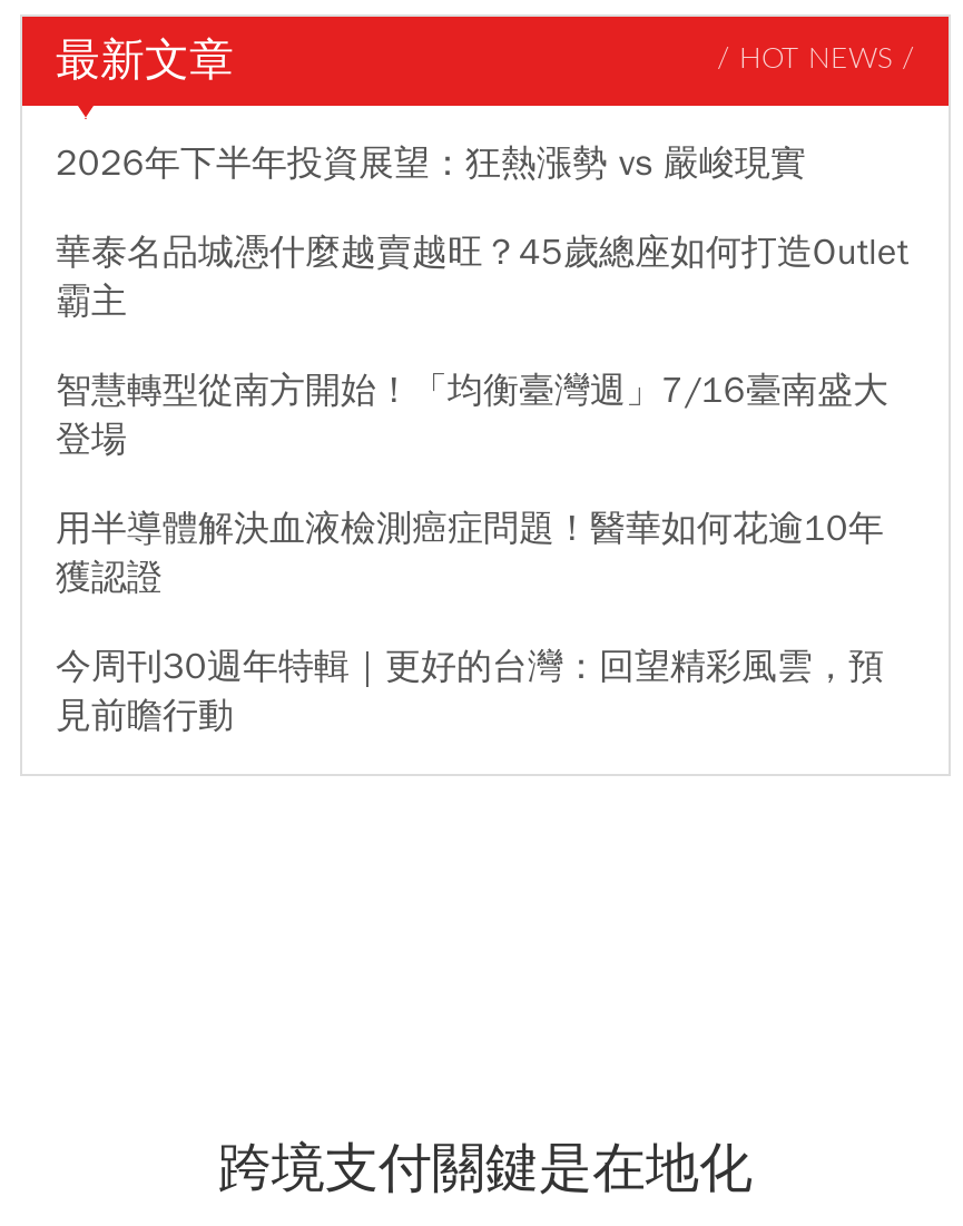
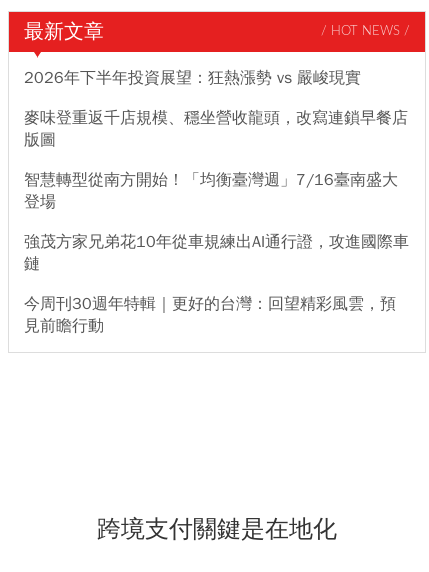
- 華泰名品城憑什麼越賣越旺？45歲總座如何打造Outlet
- 霸主
+ 麥味登重返千店規模、穩坐營收龍頭，改寫連鎖早餐店
+ 版圖

- 用半導體解決血液檢測癌症問題！醫華如何花逾10年
- 獲認證
+ 強茂方家兄弟花10年從車規練出AI通行證，攻進國際車
+ 鏈
